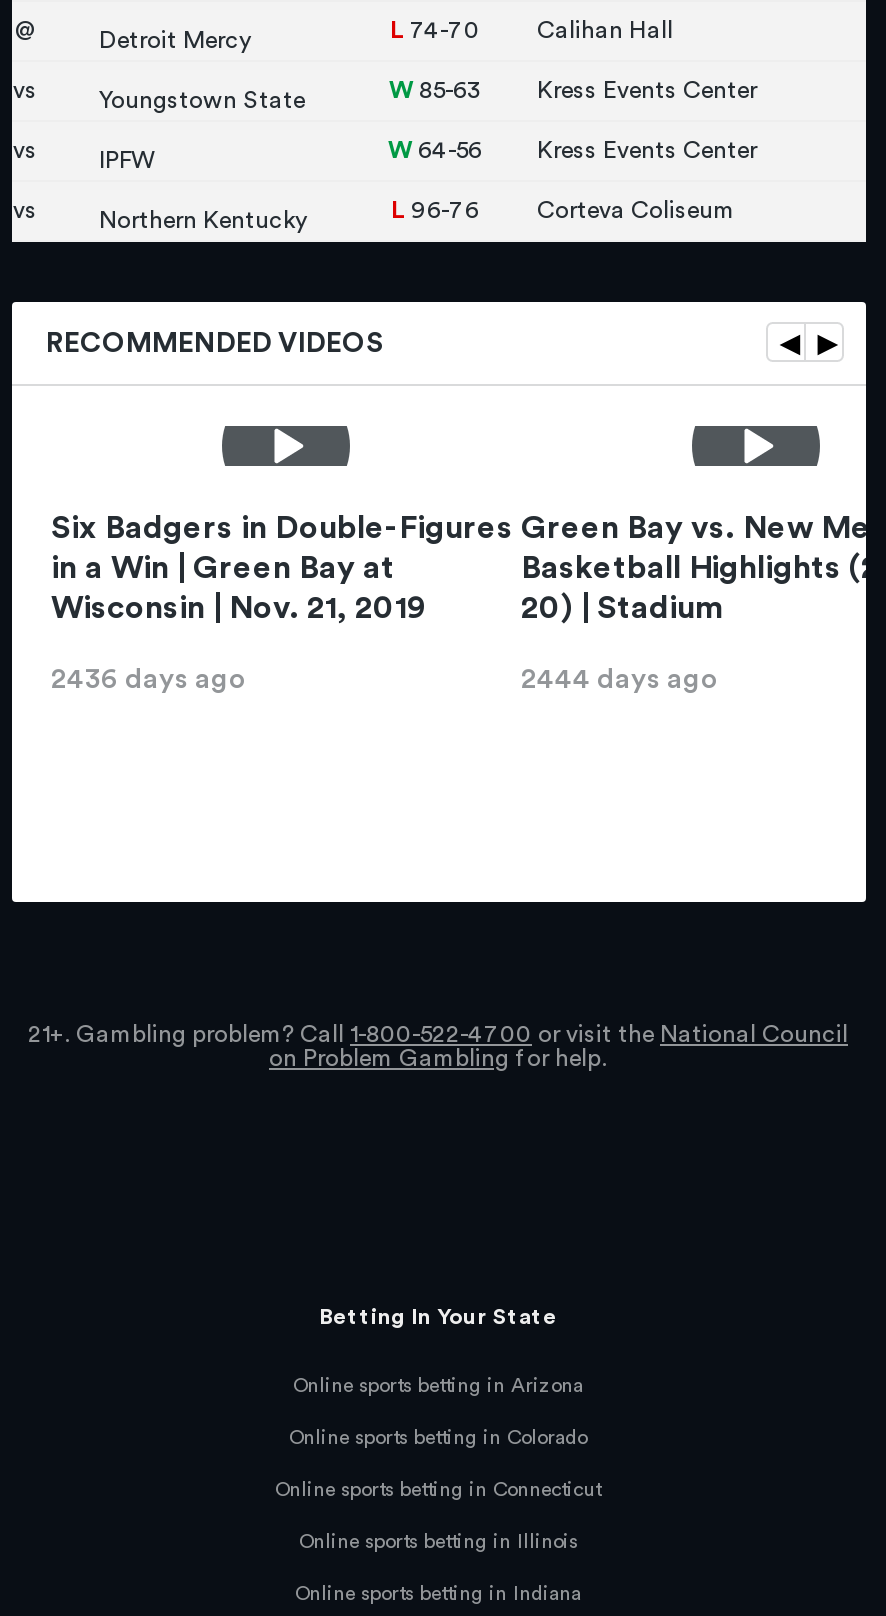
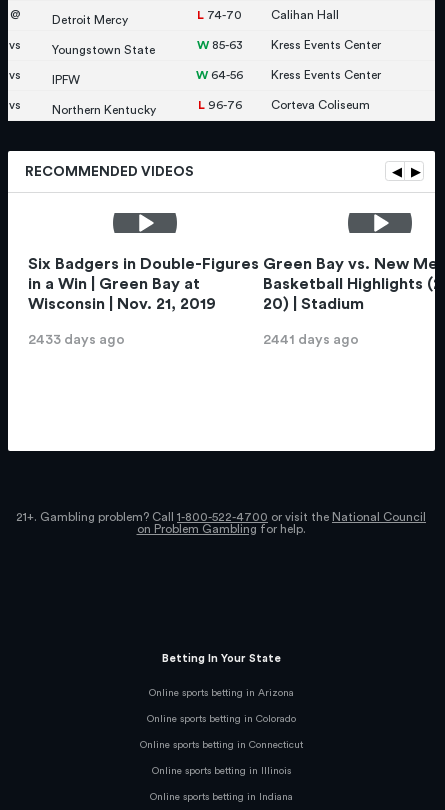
- 2436 days ago
+ 2433 days ago

- 2444 days ago
+ 2441 days ago
